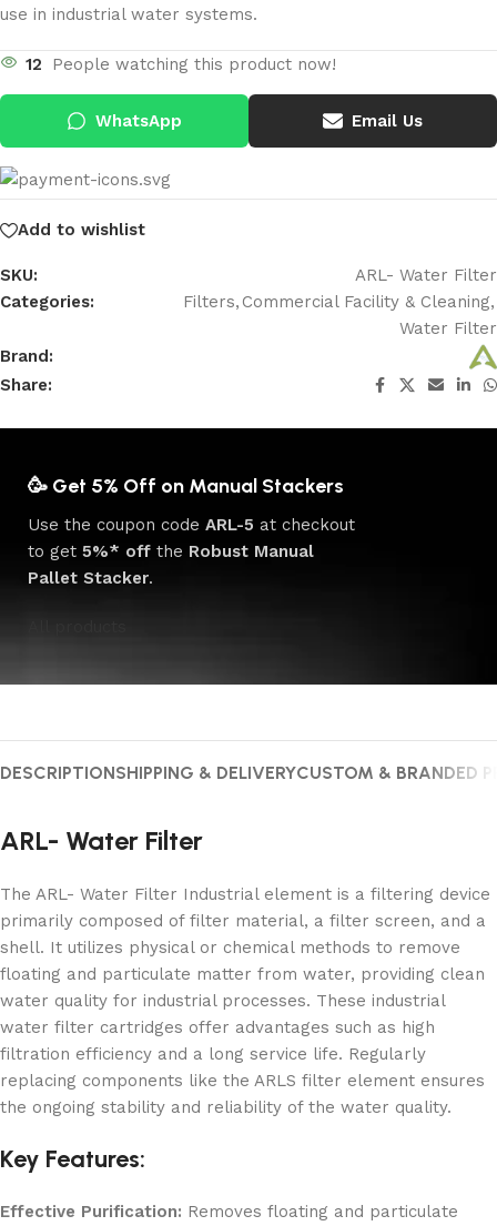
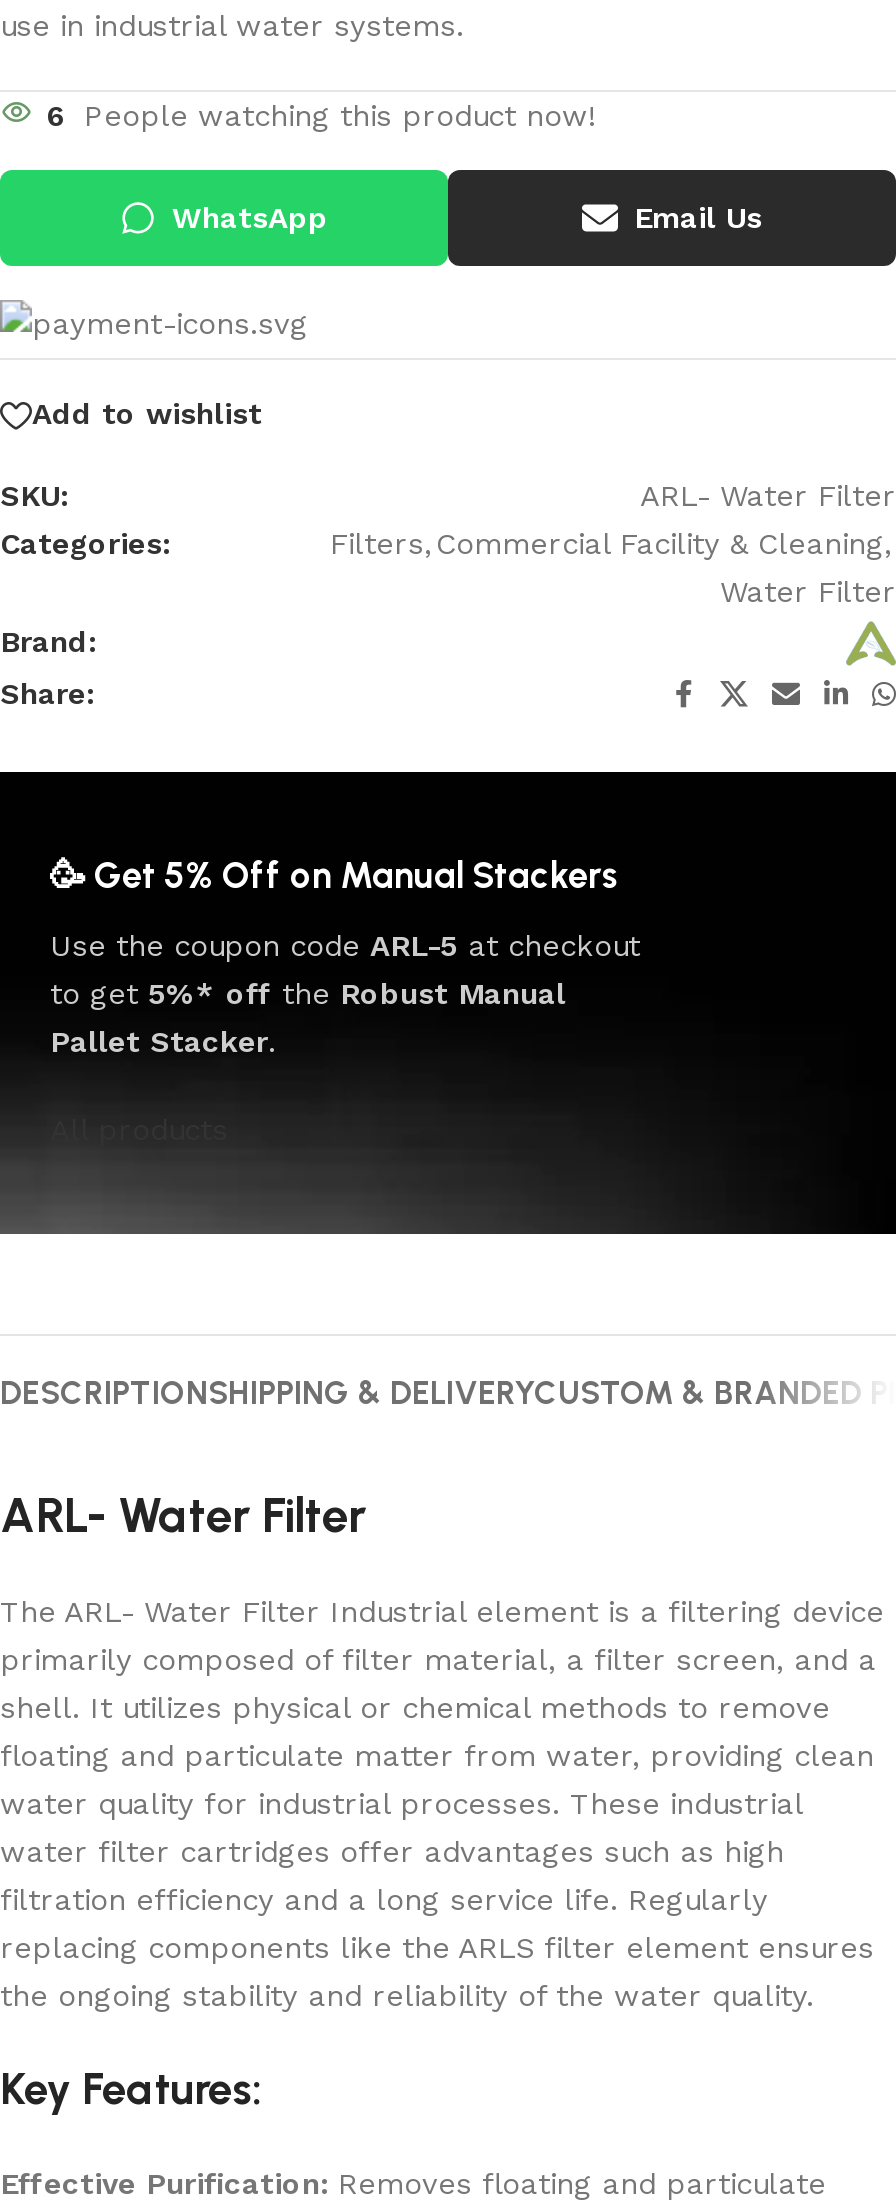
- 12 People watching this product now!
+ 6 People watching this product now!
